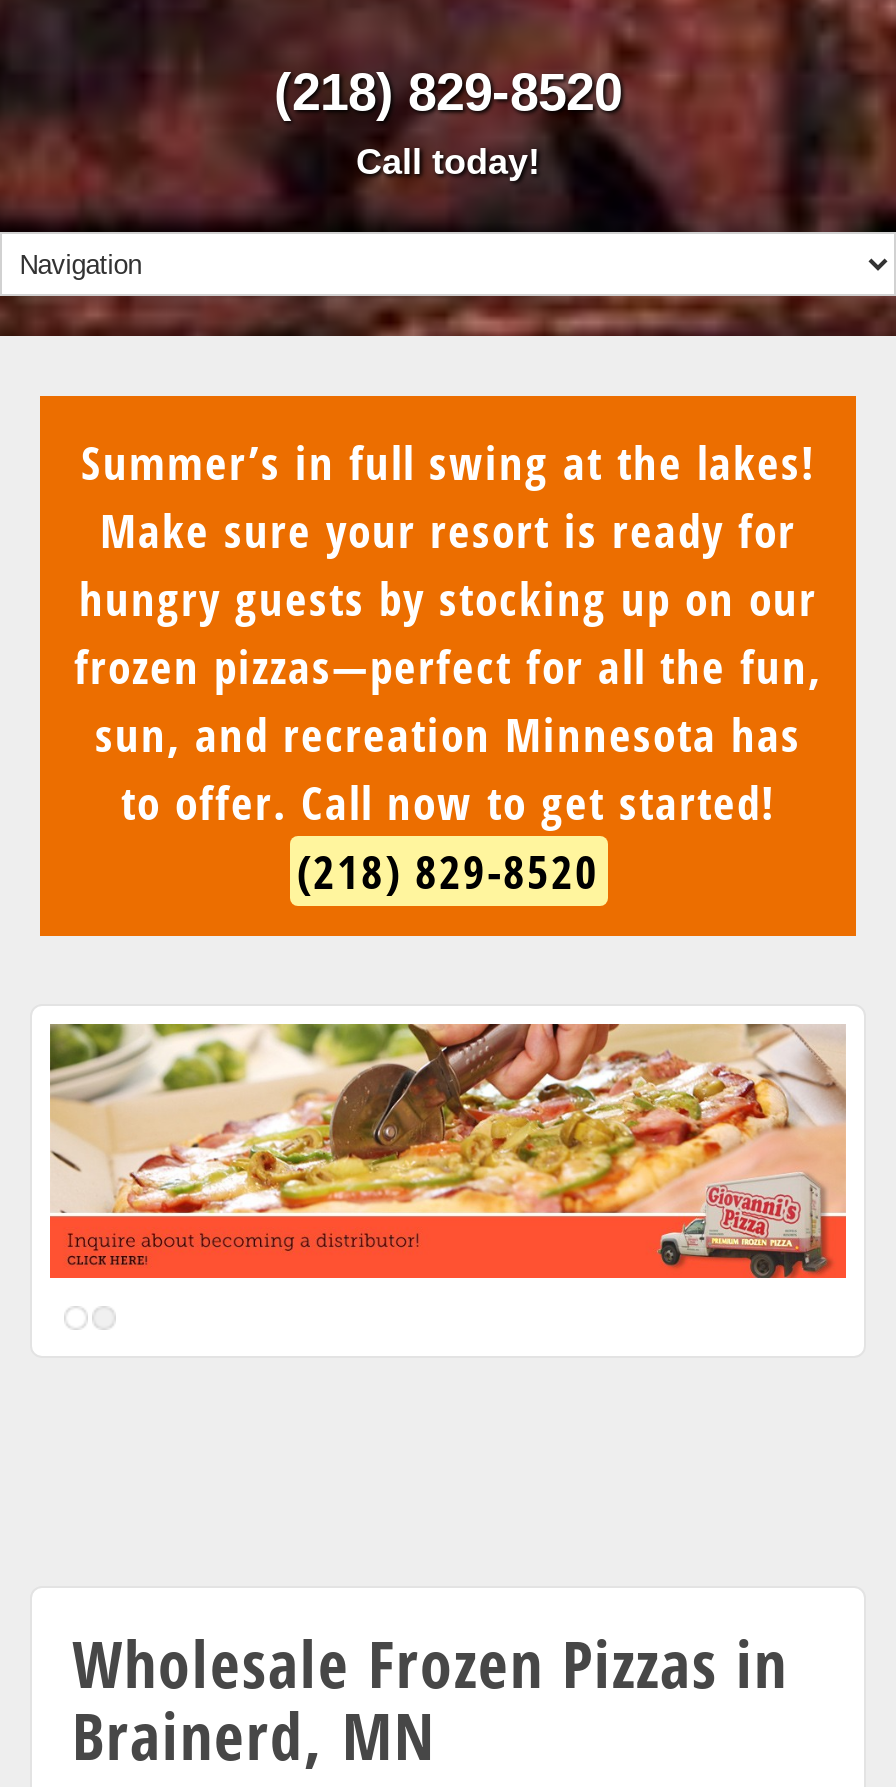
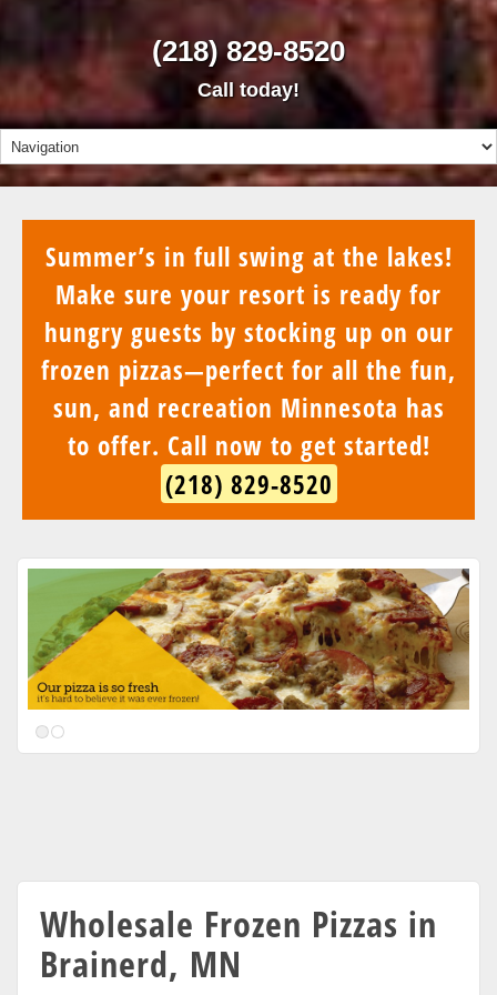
- [image]
+ [image]
